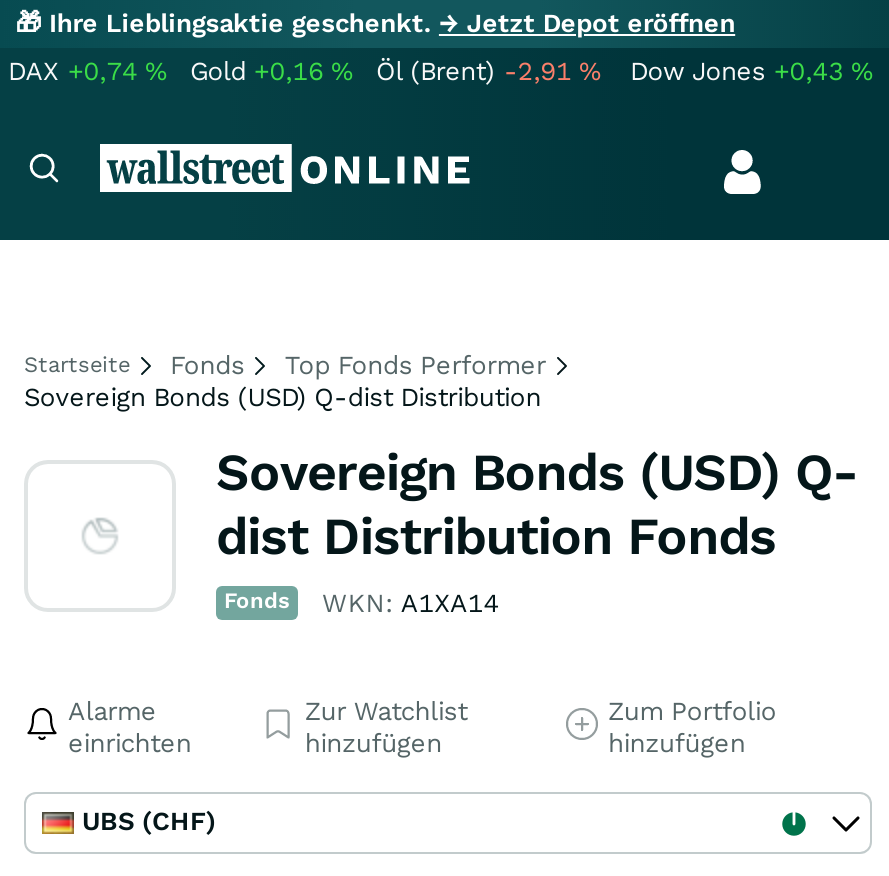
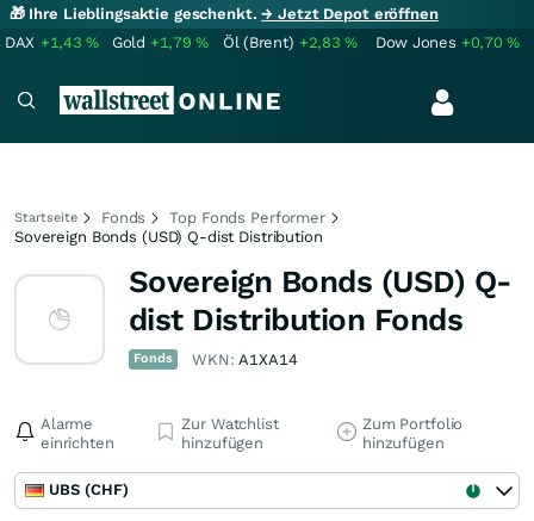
- DAX +0,74%
+ DAX +1,43%

- Gold +0,16%
+ Gold +1,79%

- Öl (Brent) -2,91%
+ Öl (Brent) +2,83%

- Dow Jones +0,43%
+ Dow Jones +0,70%
